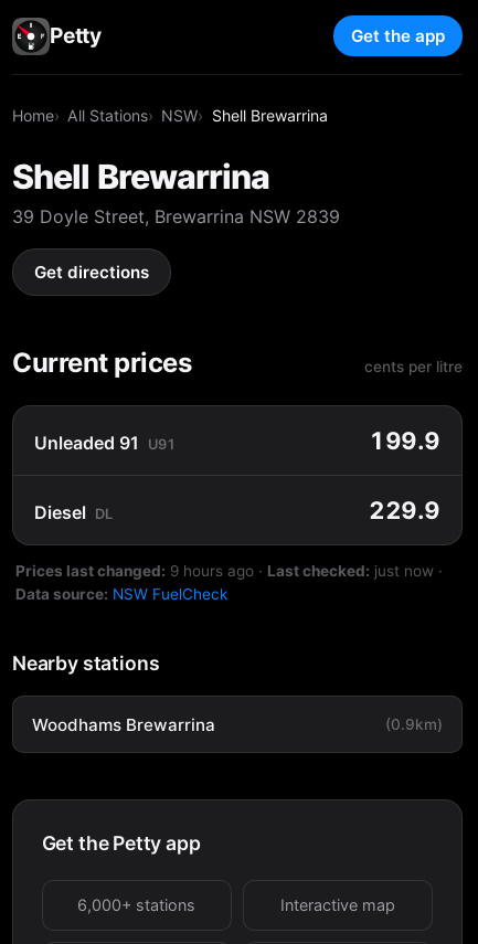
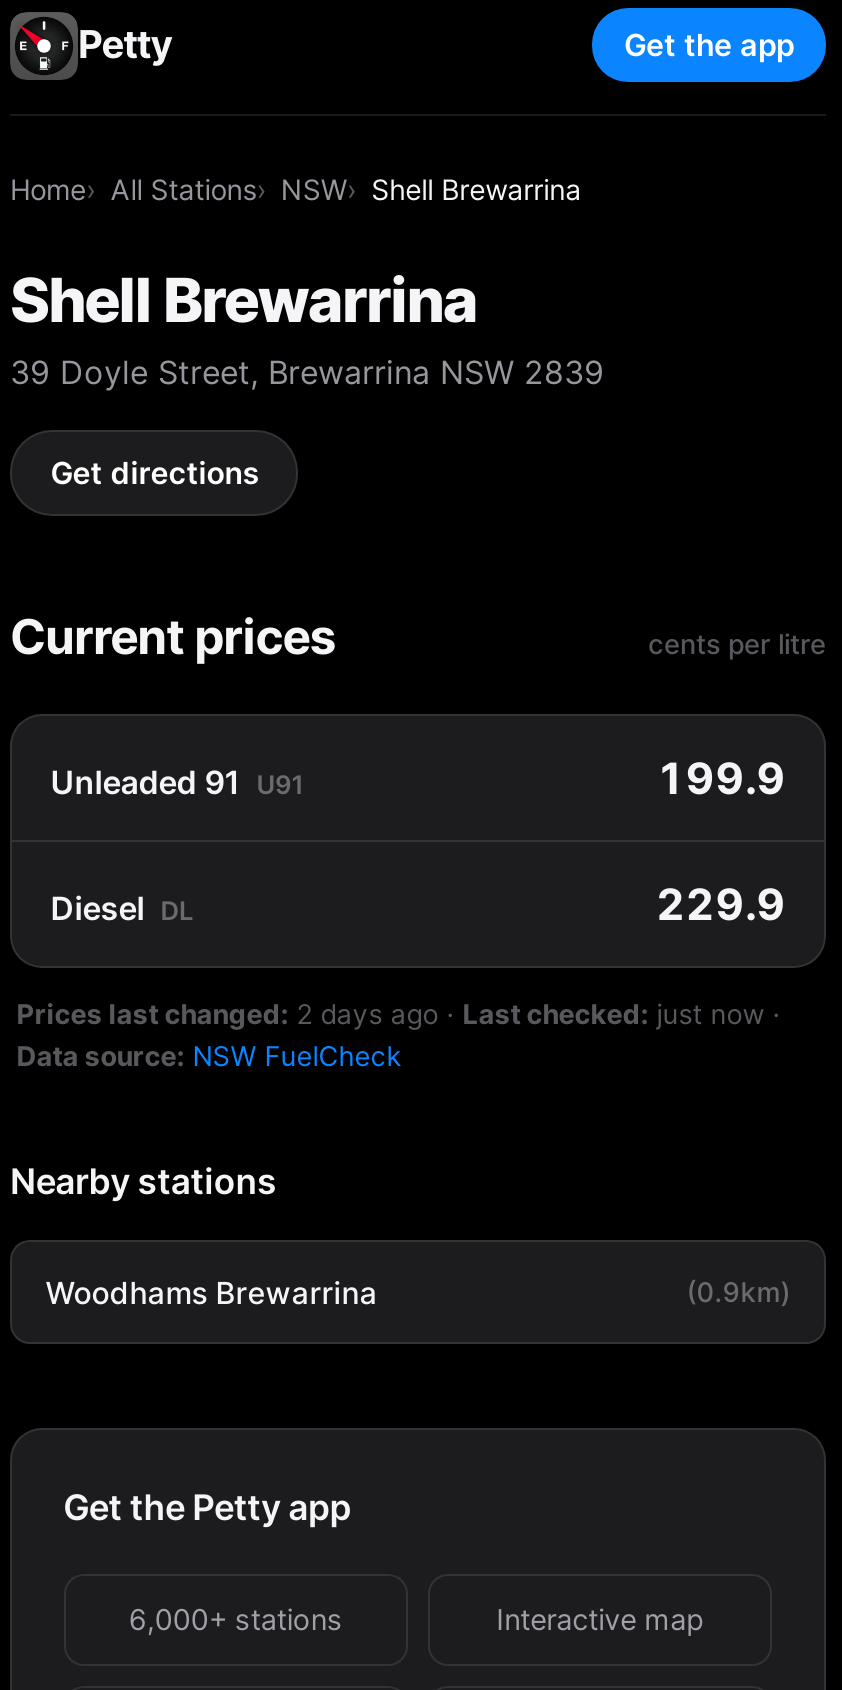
- Prices last changed: 9 hours ago · Last checked: just now ·
+ Prices last changed: 2 days ago · Last checked: just now ·
